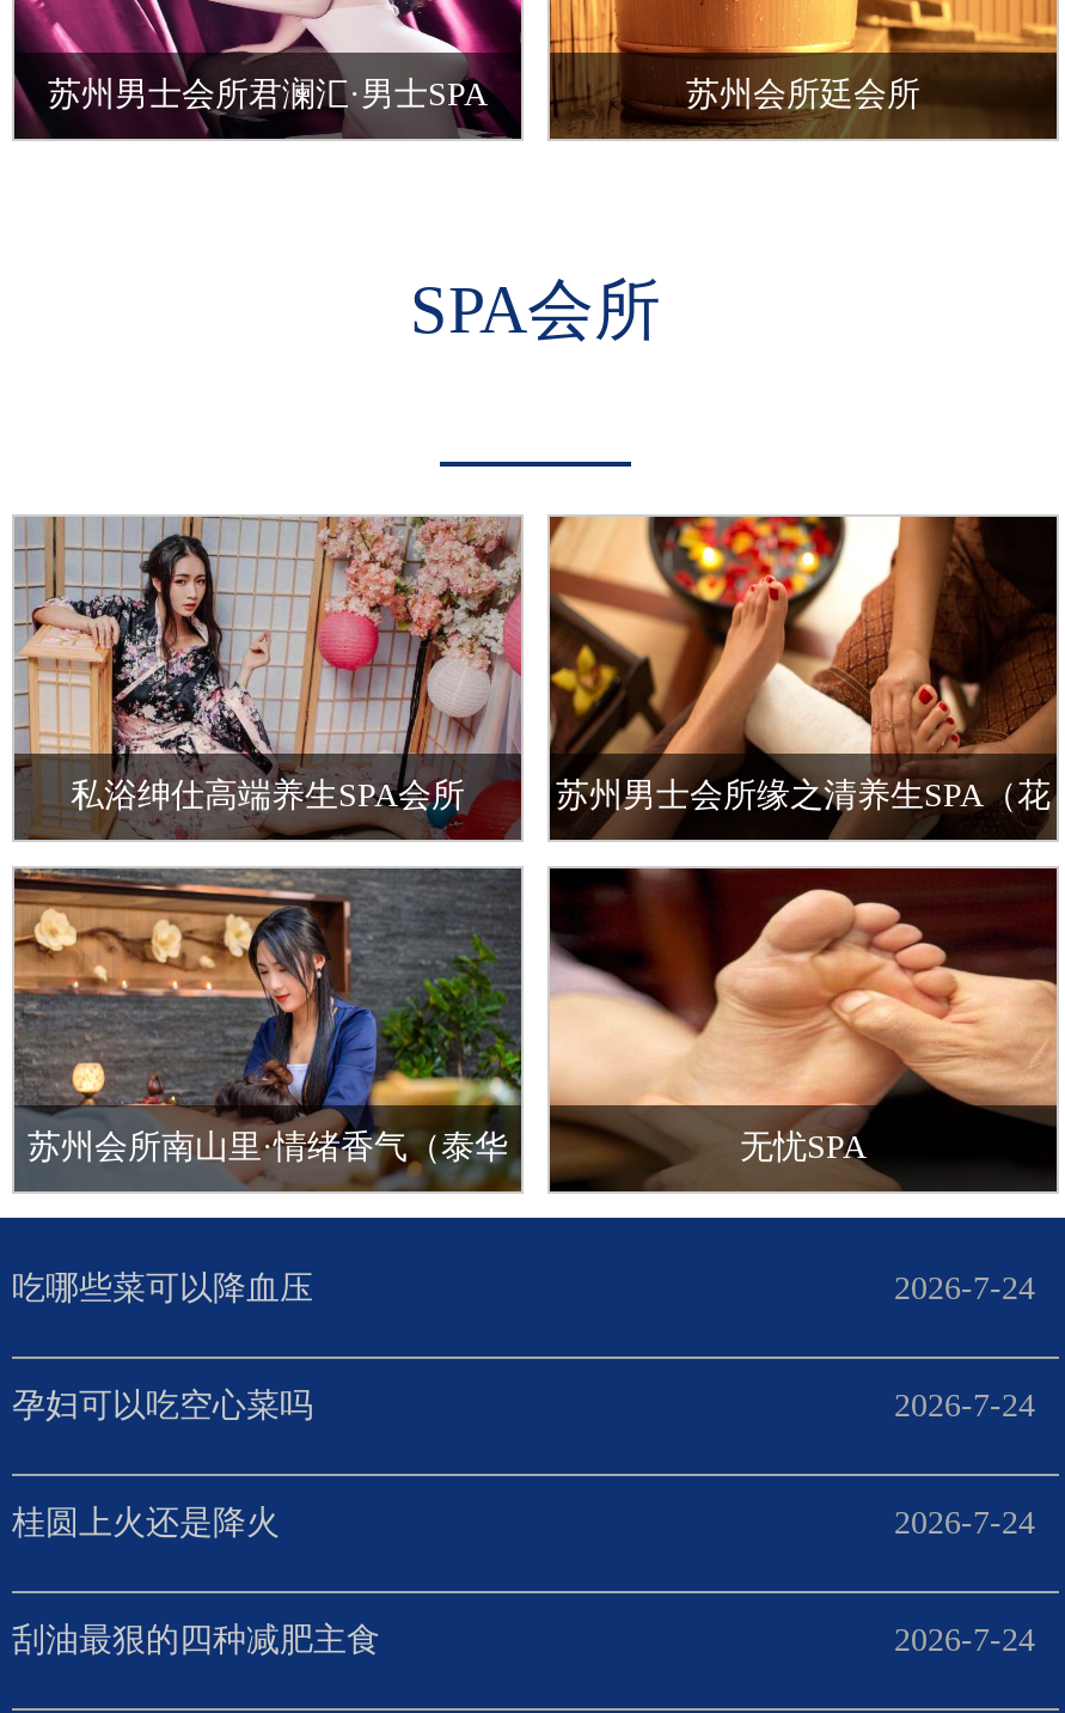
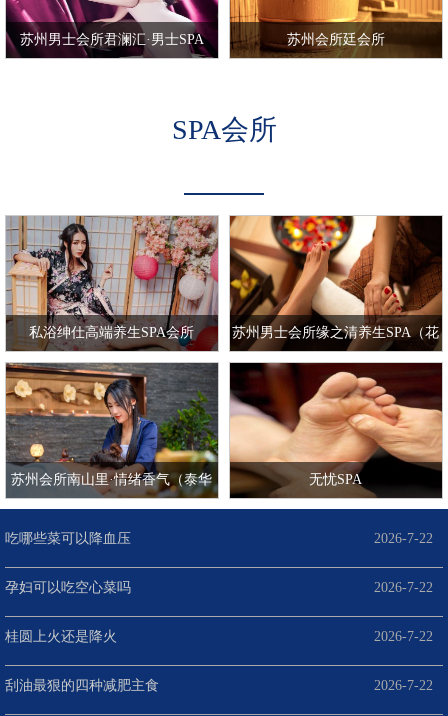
- 2026-7-24
+ 2026-7-22

- 2026-7-24
+ 2026-7-22

- 2026-7-24
+ 2026-7-22

- 2026-7-24
+ 2026-7-22
